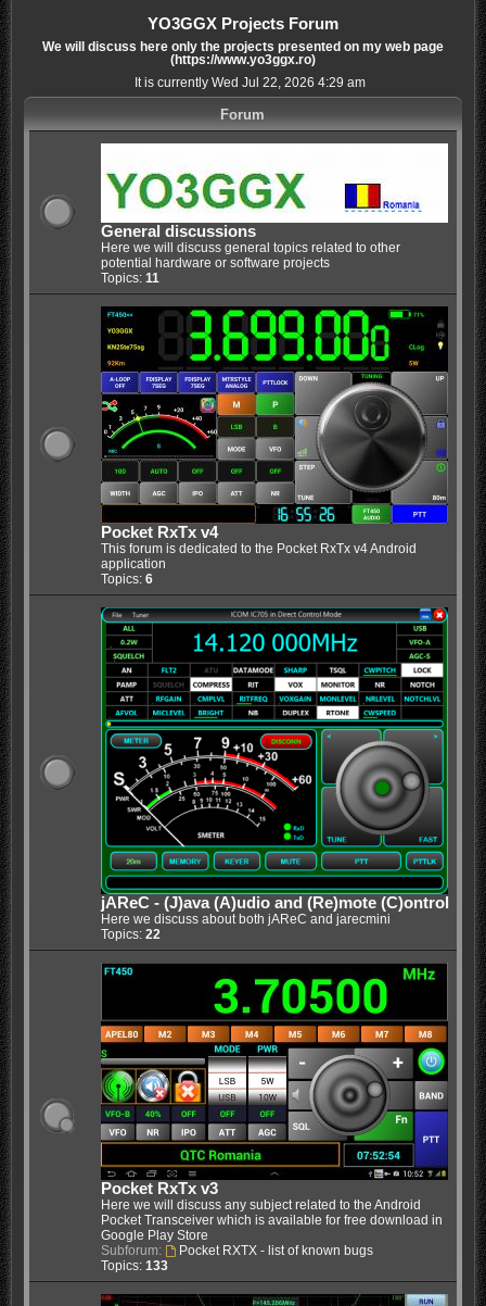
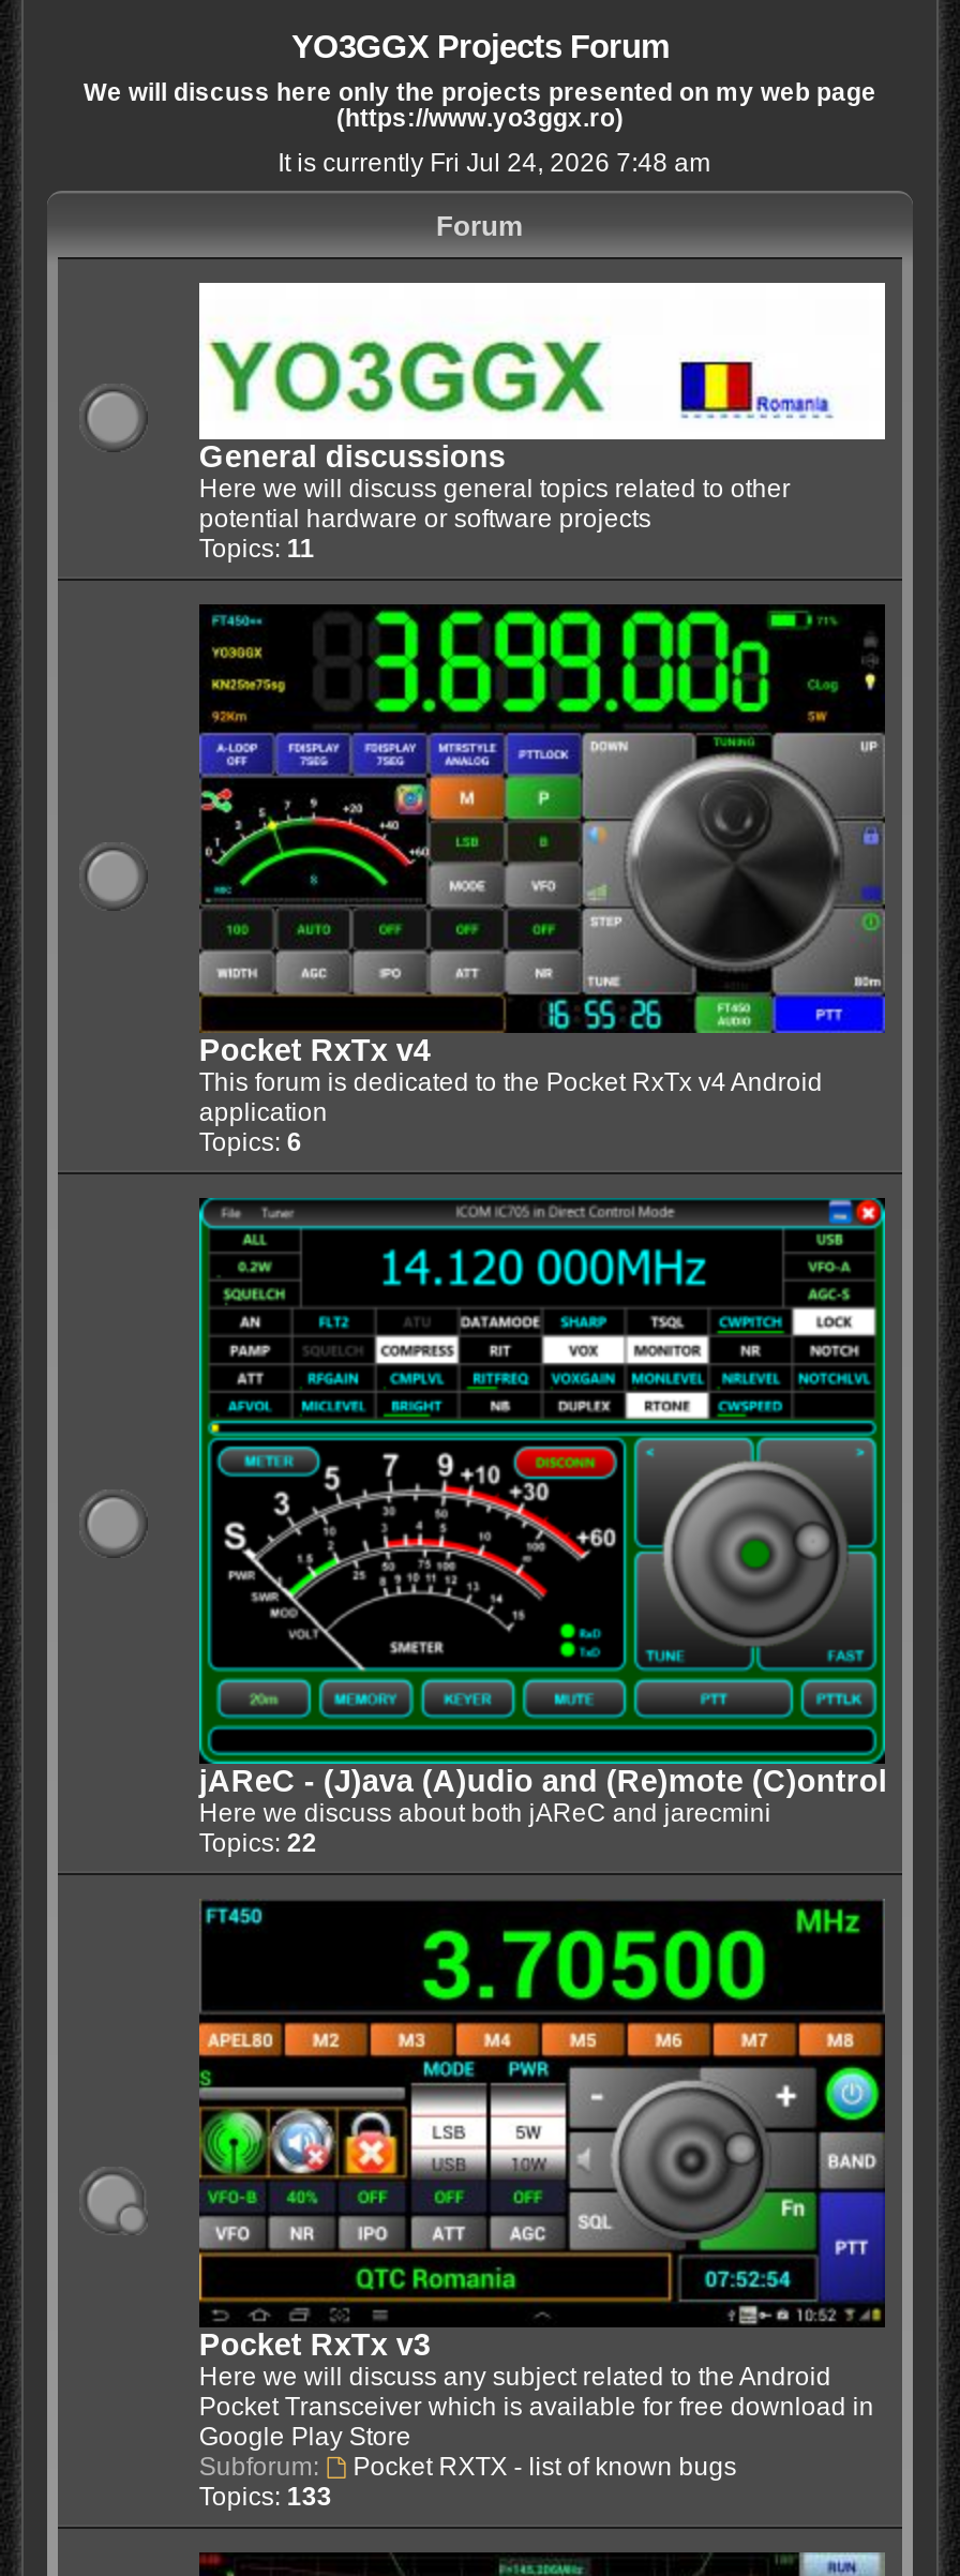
- It is currently Wed Jul 22, 2026 4:29 am
+ It is currently Fri Jul 24, 2026 7:48 am
